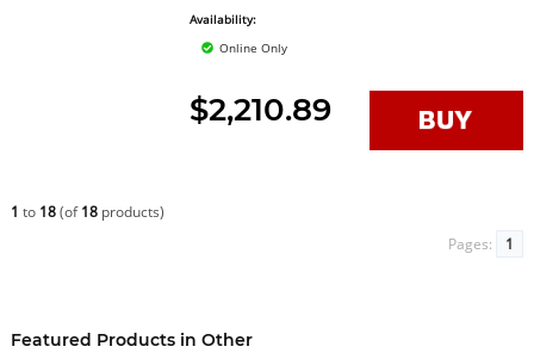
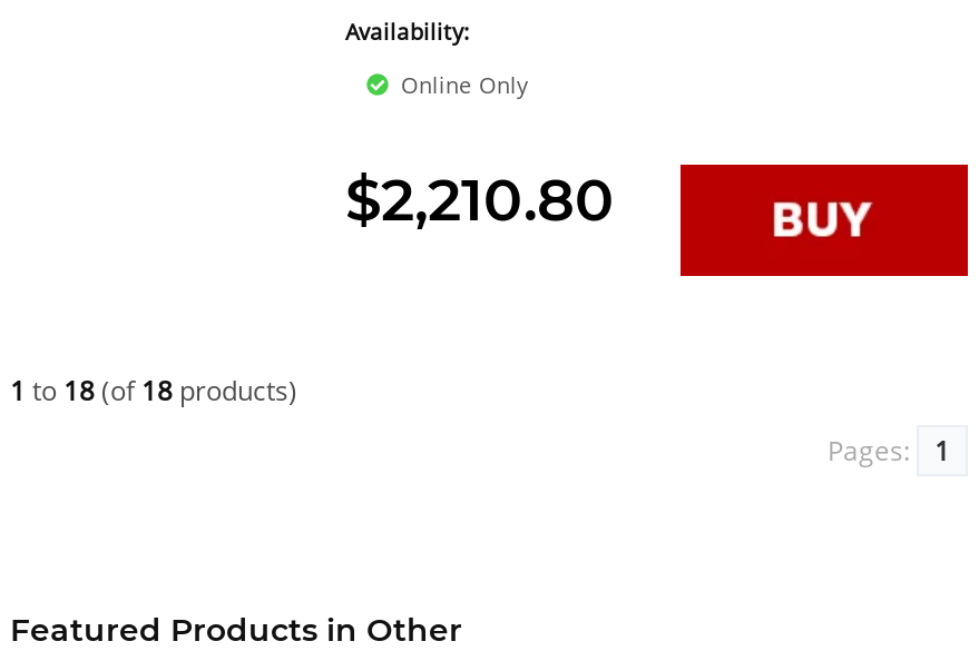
- $2,210.89
+ $2,210.80
